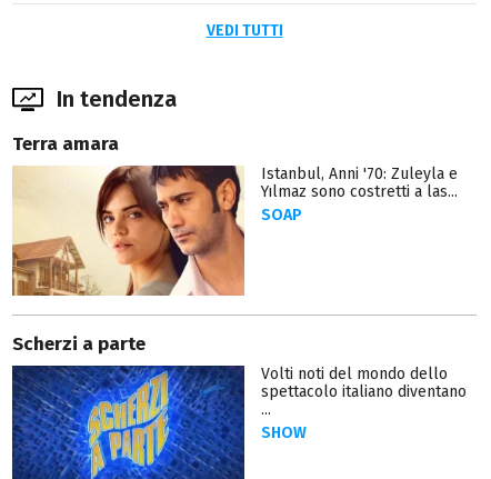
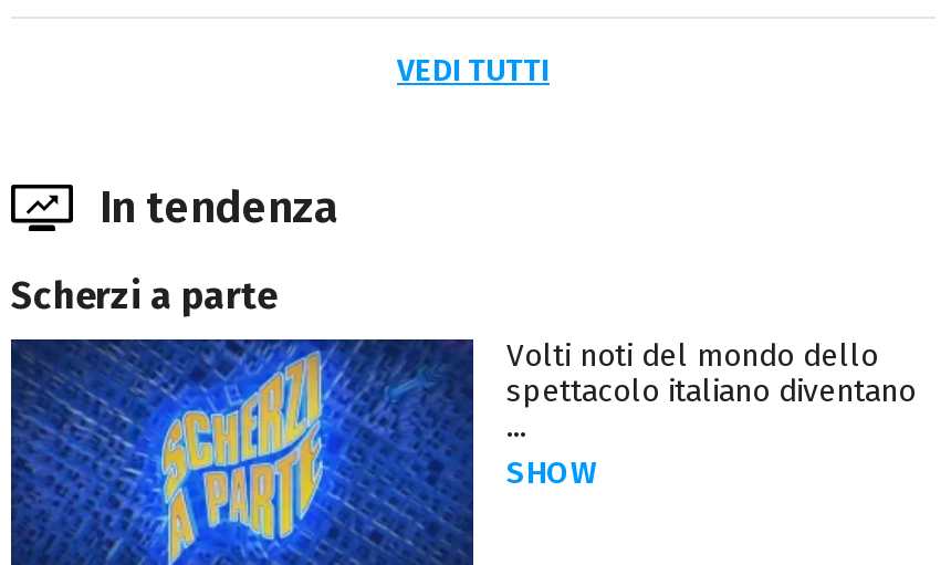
- [image]
- Terra amara
- Istanbul, Anni '70: Zuleyla e
- Yılmaz sono costretti a las...
- SOAP
